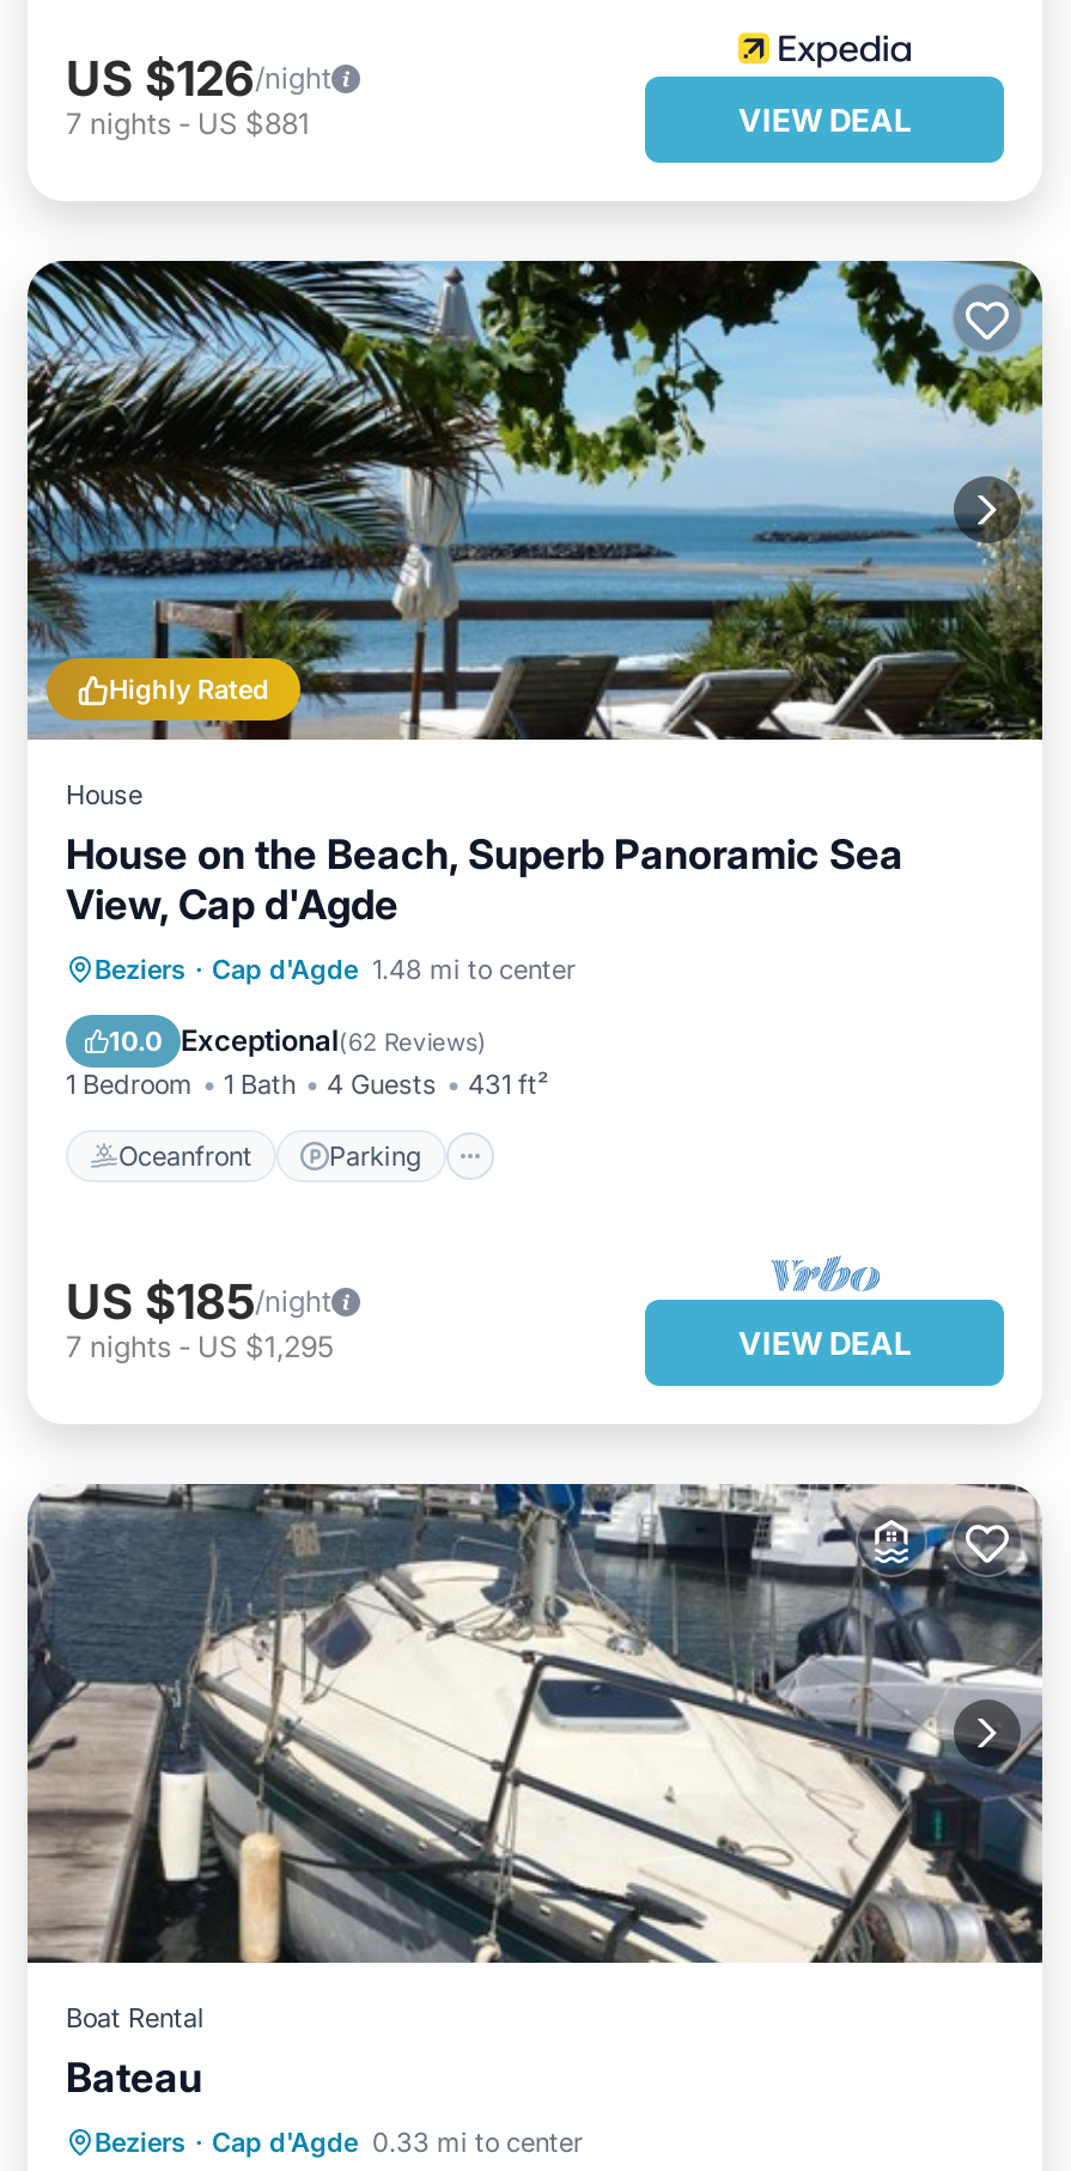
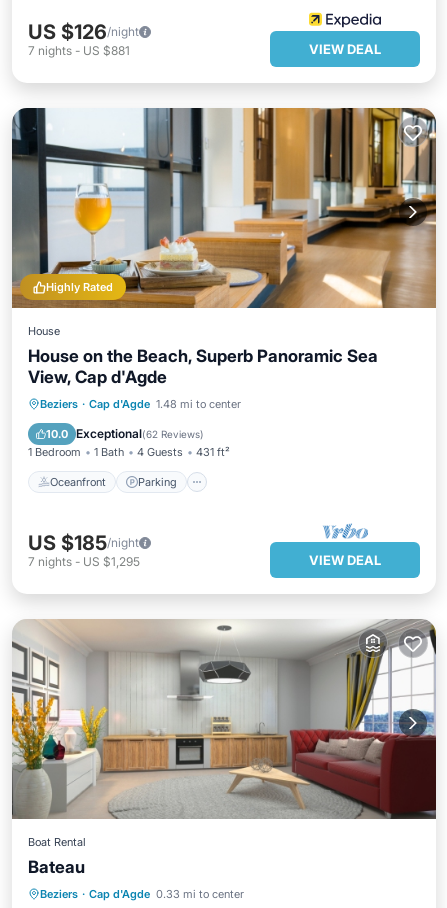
- [image]
+ [image]

- [image]
+ [image]
